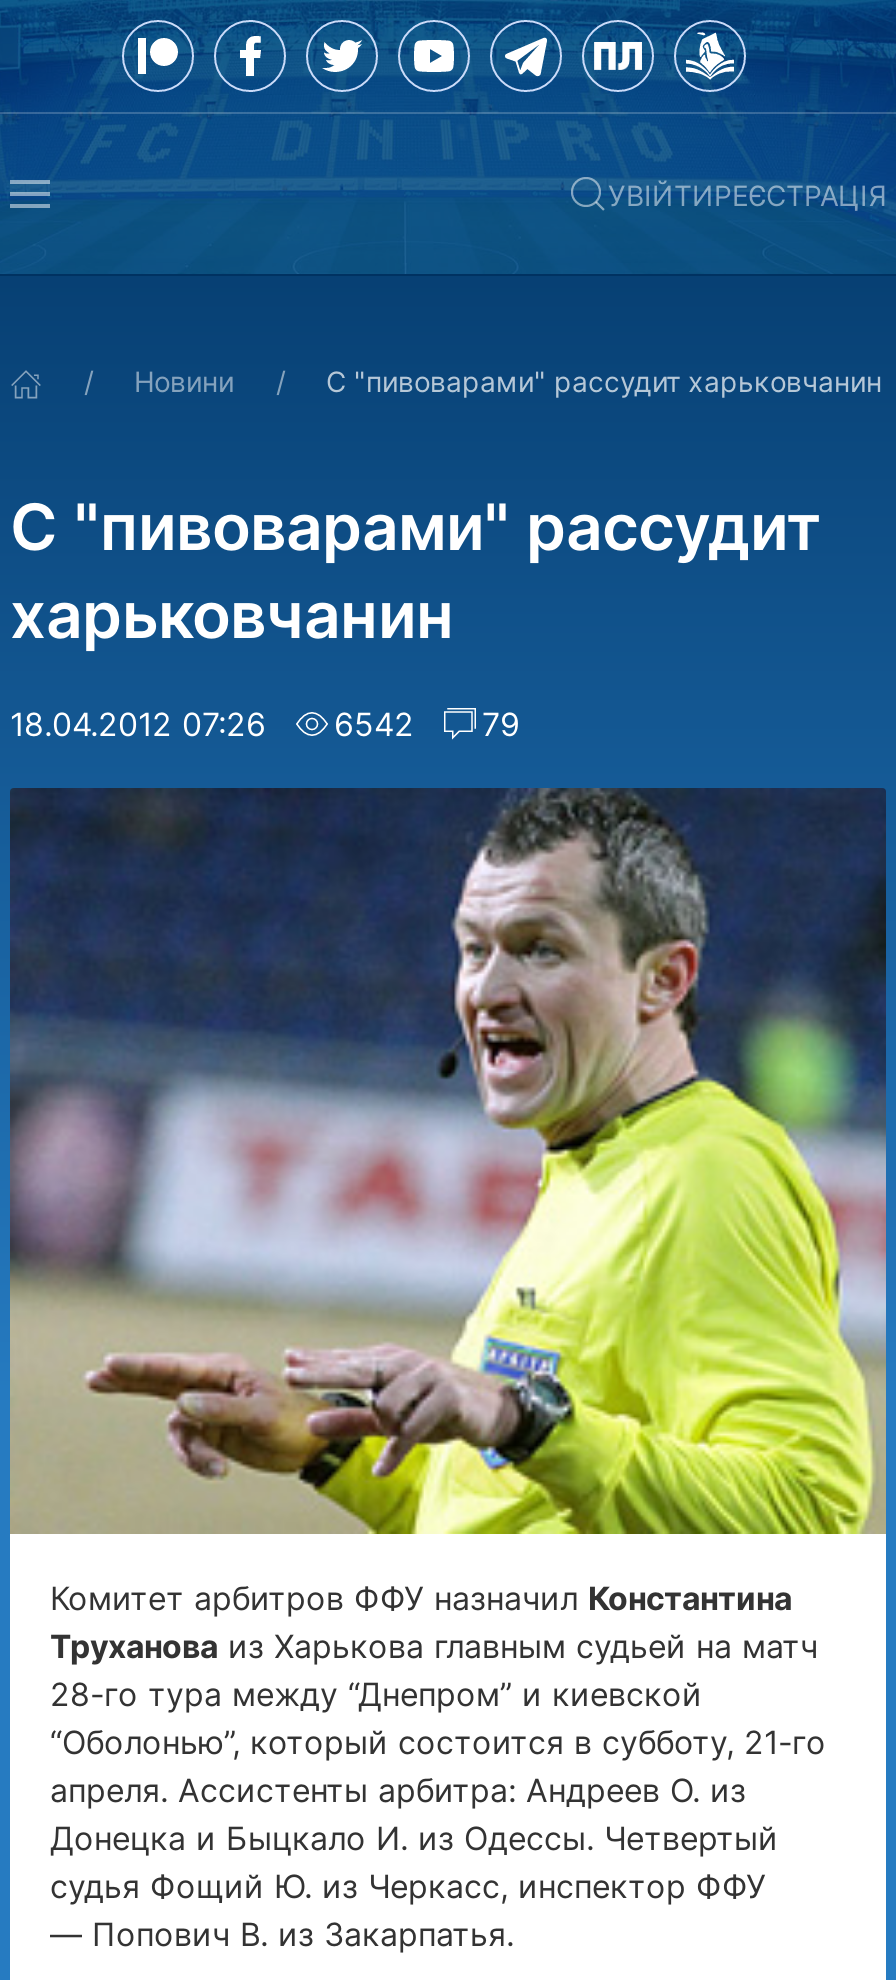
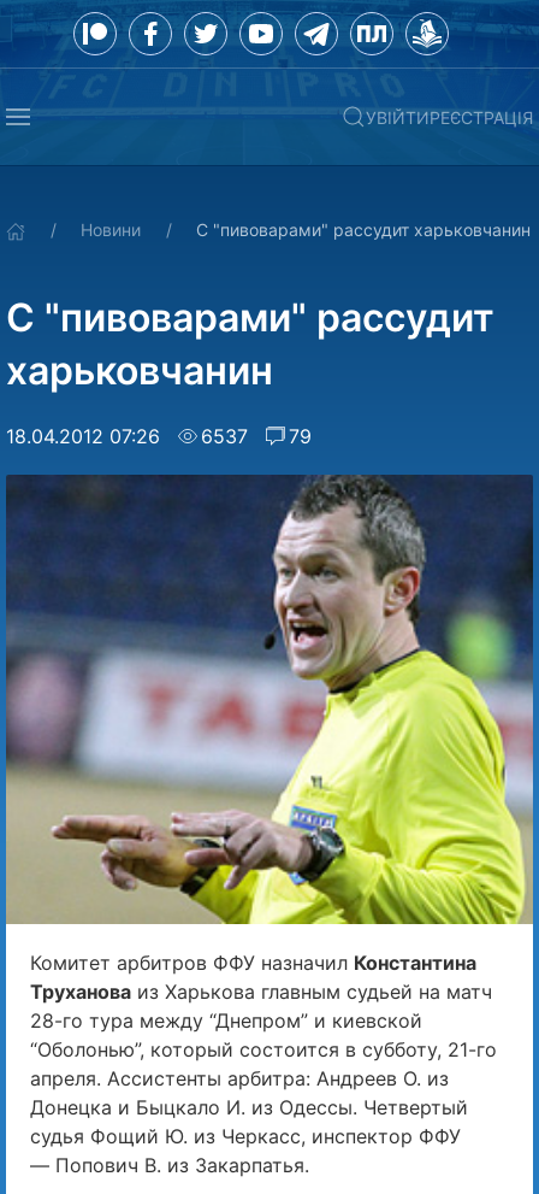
- 18.04.2012 07:26 6542 79
+ 18.04.2012 07:26 6537 79
